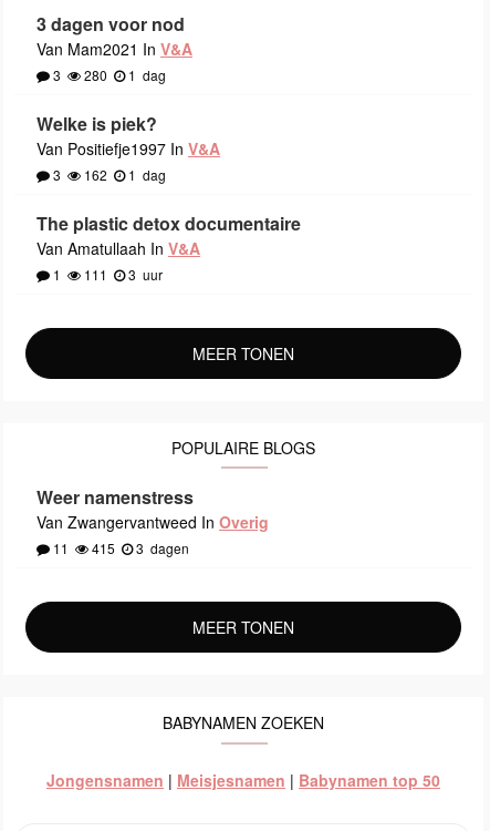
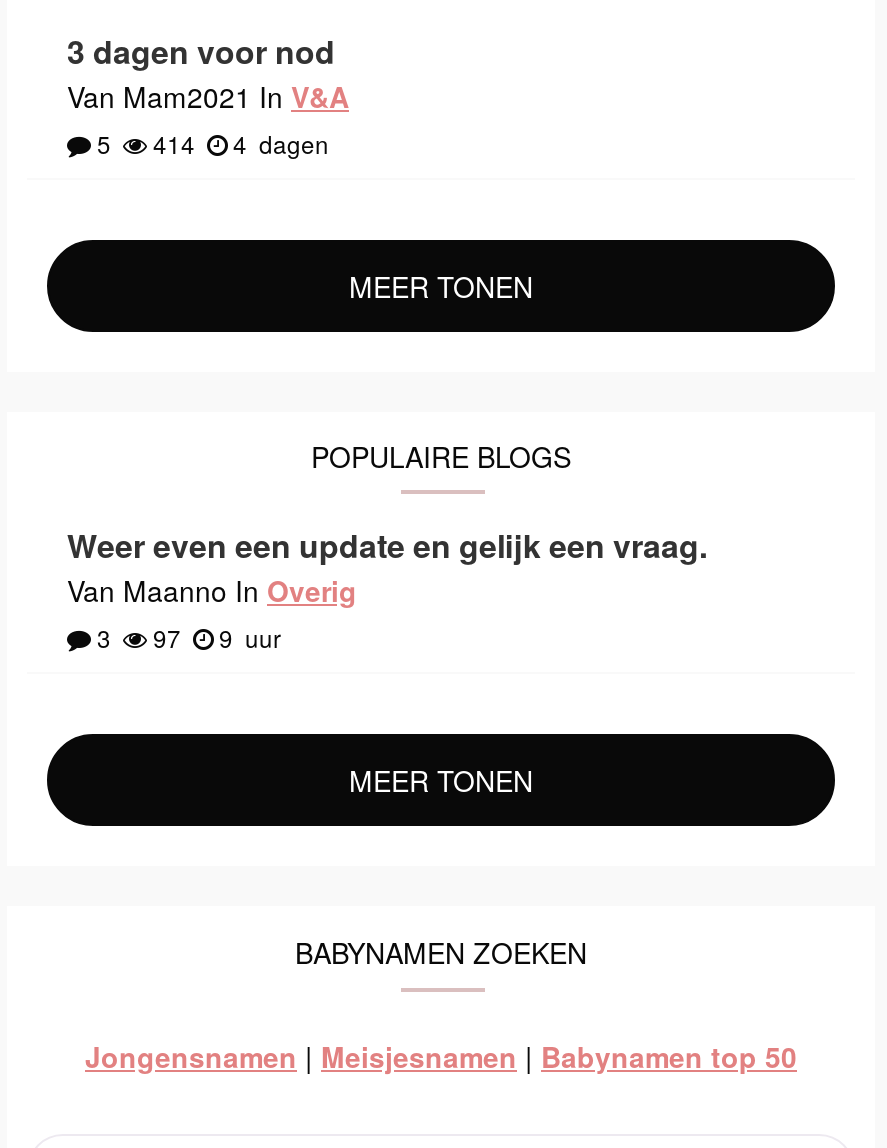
- 3
- 280
- 1 dag
- Welke is piek?
- Van Positiefje1997 In V&A
- 3
- 162
- 1 dag
- The plastic detox documentaire
- Van Amatullaah In V&A
- 1
- 111
- 3 uur
+ 5
+ 414
+ 4 dagen

- Weer namenstress
- Van Zwangervantweed In Overig
- 11
- 415
- 3 dagen
+ Weer even een update en gelijk een vraag.
+ Van Maanno In Overig
+ 3
+ 97
+ 9 uur
